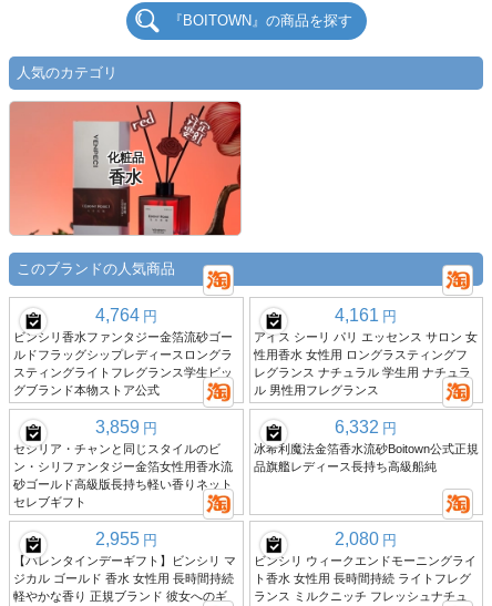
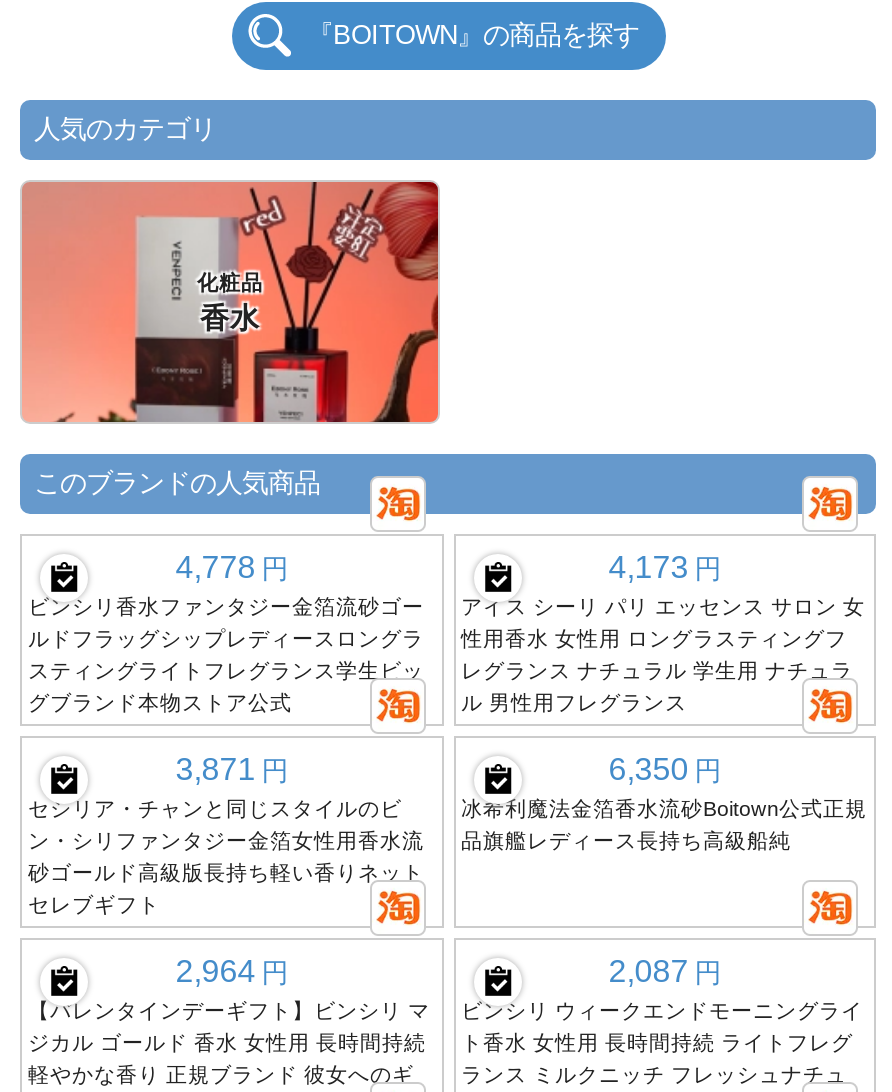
- 4,764 円
+ 4,778 円

- 4,161 円
+ 4,173 円

- 3,859 円
+ 3,871 円

- 6,332 円
+ 6,350 円

- 2,955 円
+ 2,964 円

- 2,080 円
+ 2,087 円
